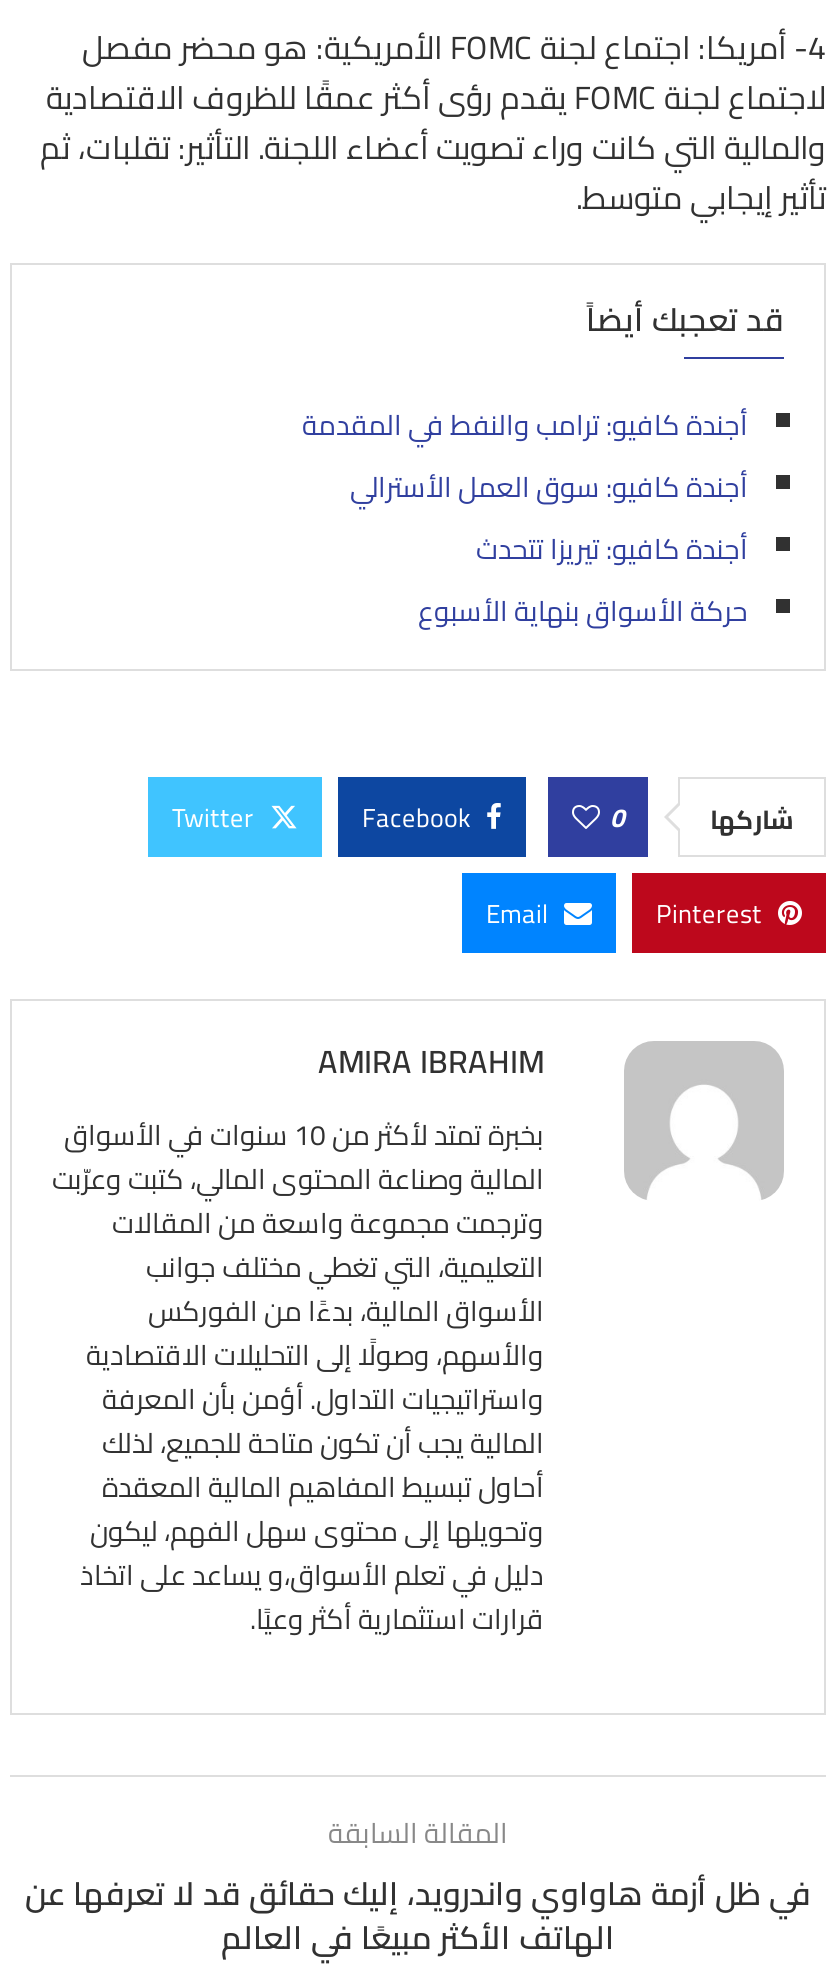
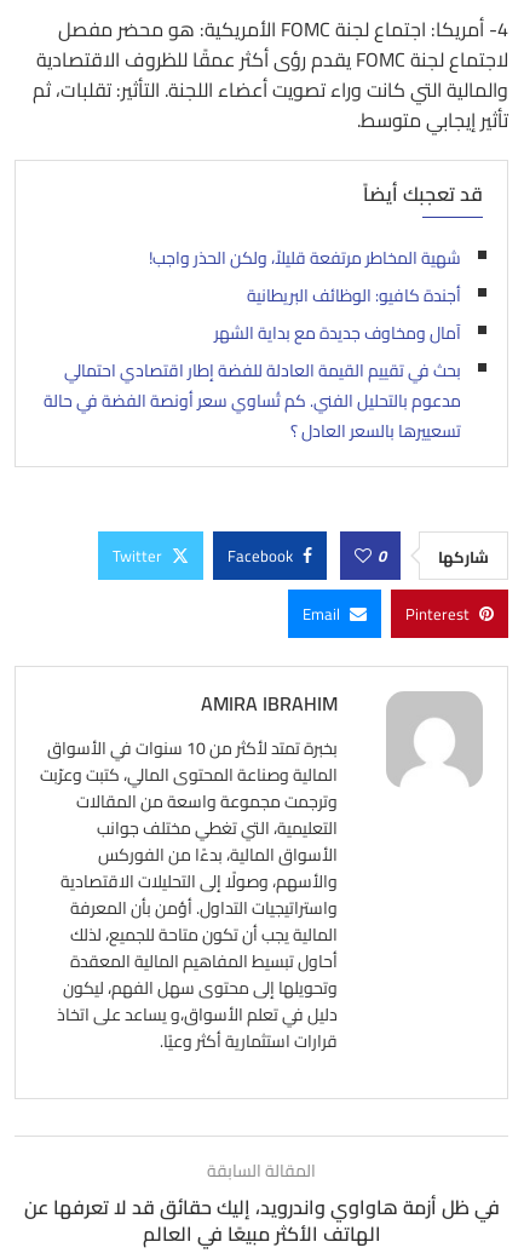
- أجندة كافيو: ترامب والنفط في المقدمة
- أجندة كافيو: سوق العمل الأسترالي
- أجندة كافيو: تيريزا تتحدث
- حركة الأسواق بنهاية الأسبوع
+ شهية المخاطر مرتفعة قليلاً، ولكن الحذر واجب!
+ أجندة كافيو: الوظائف البريطانية
+ آمال ومخاوف جديدة مع بداية الشهر
+ بحث في تقييم القيمة العادلة للفضة إطار اقتصادي احتمالي
+ مدعوم بالتحليل الفني. كم تُساوي سعر أونصة الفضة في حالة
+ تسعييرها بالسعر العادل ؟
